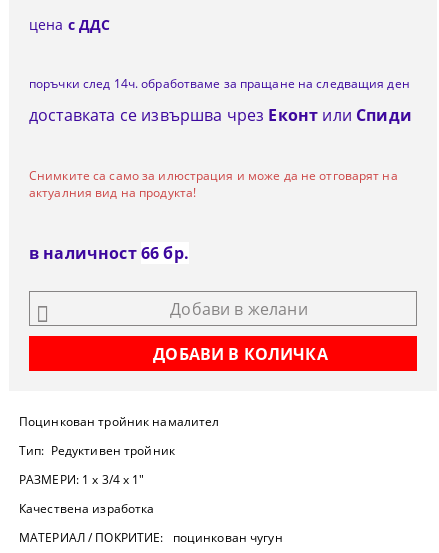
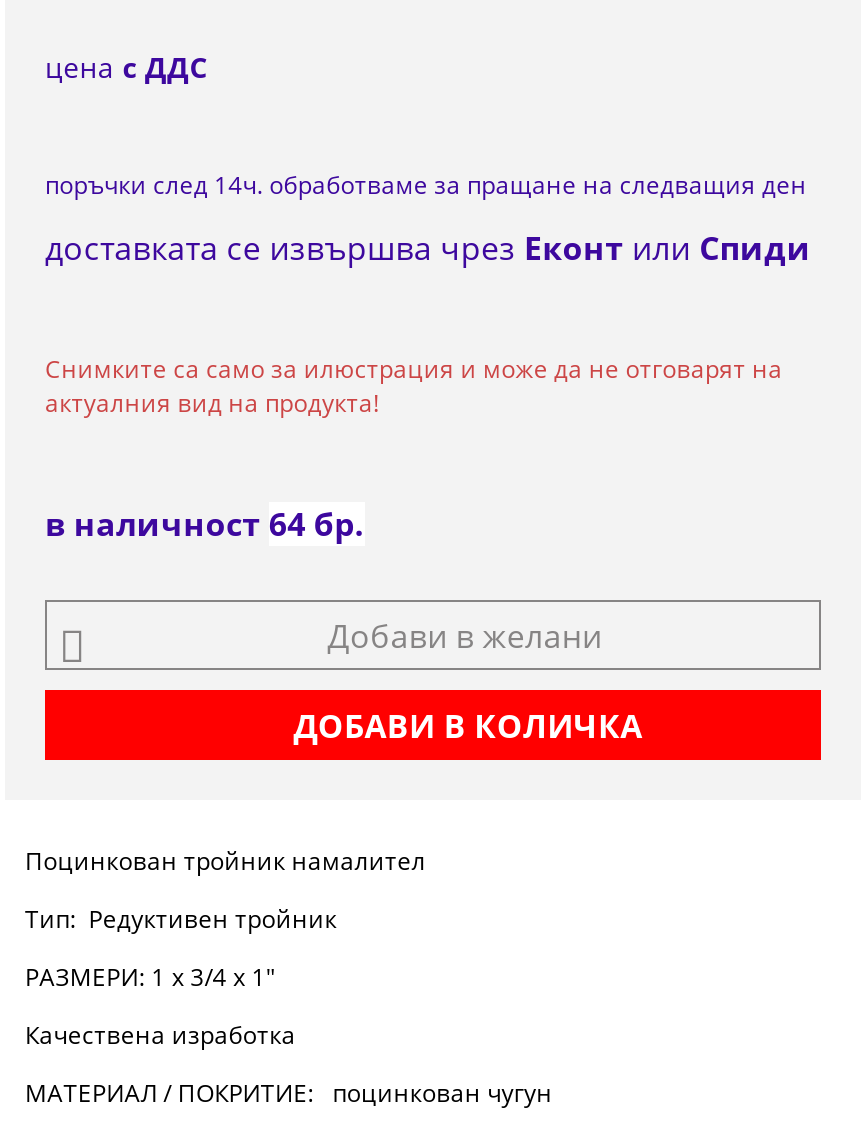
- в наличност 66 бр.
+ в наличност 64 бр.
